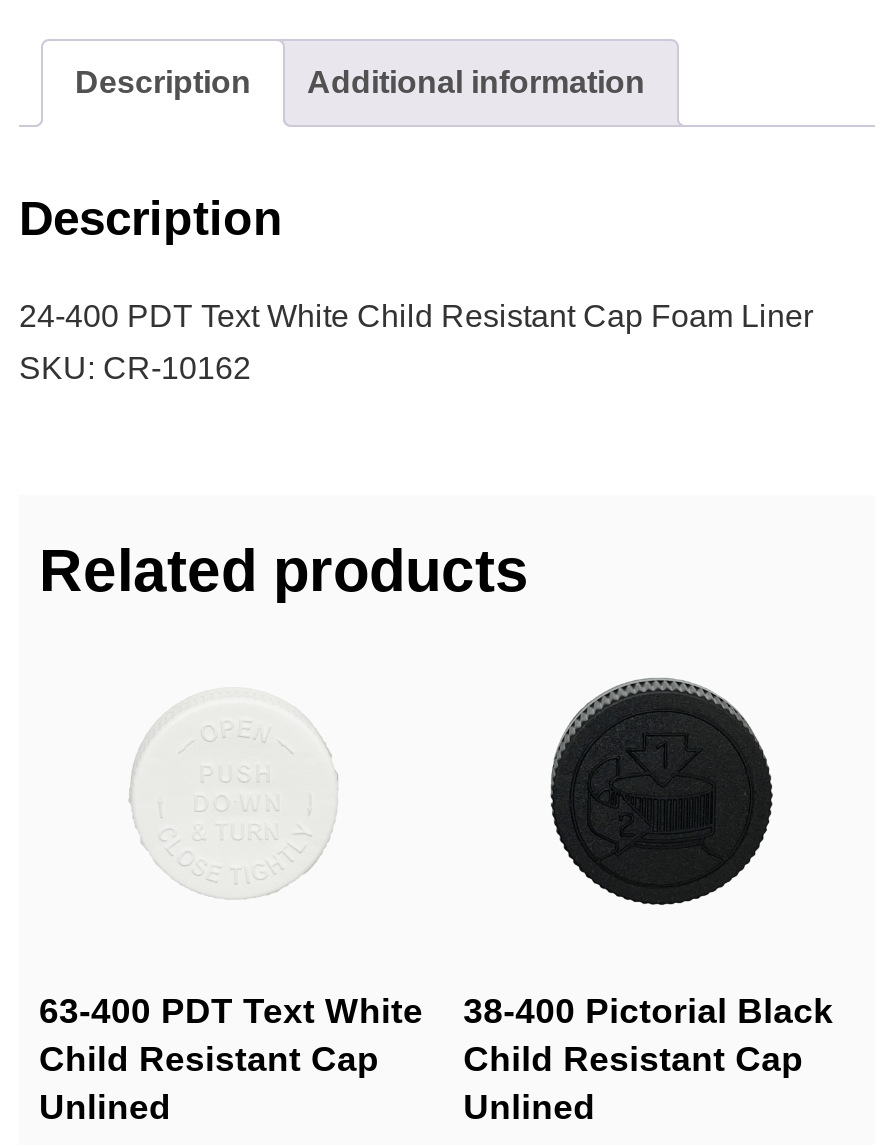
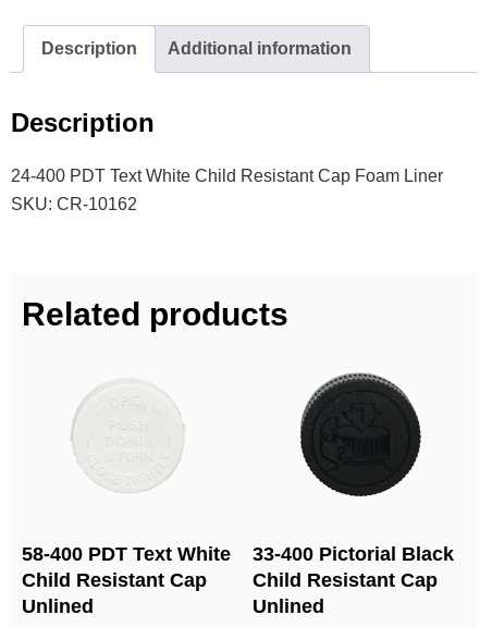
- 63-400 PDT Text White
+ 58-400 PDT Text White

- 38-400 Pictorial Black
+ 33-400 Pictorial Black
